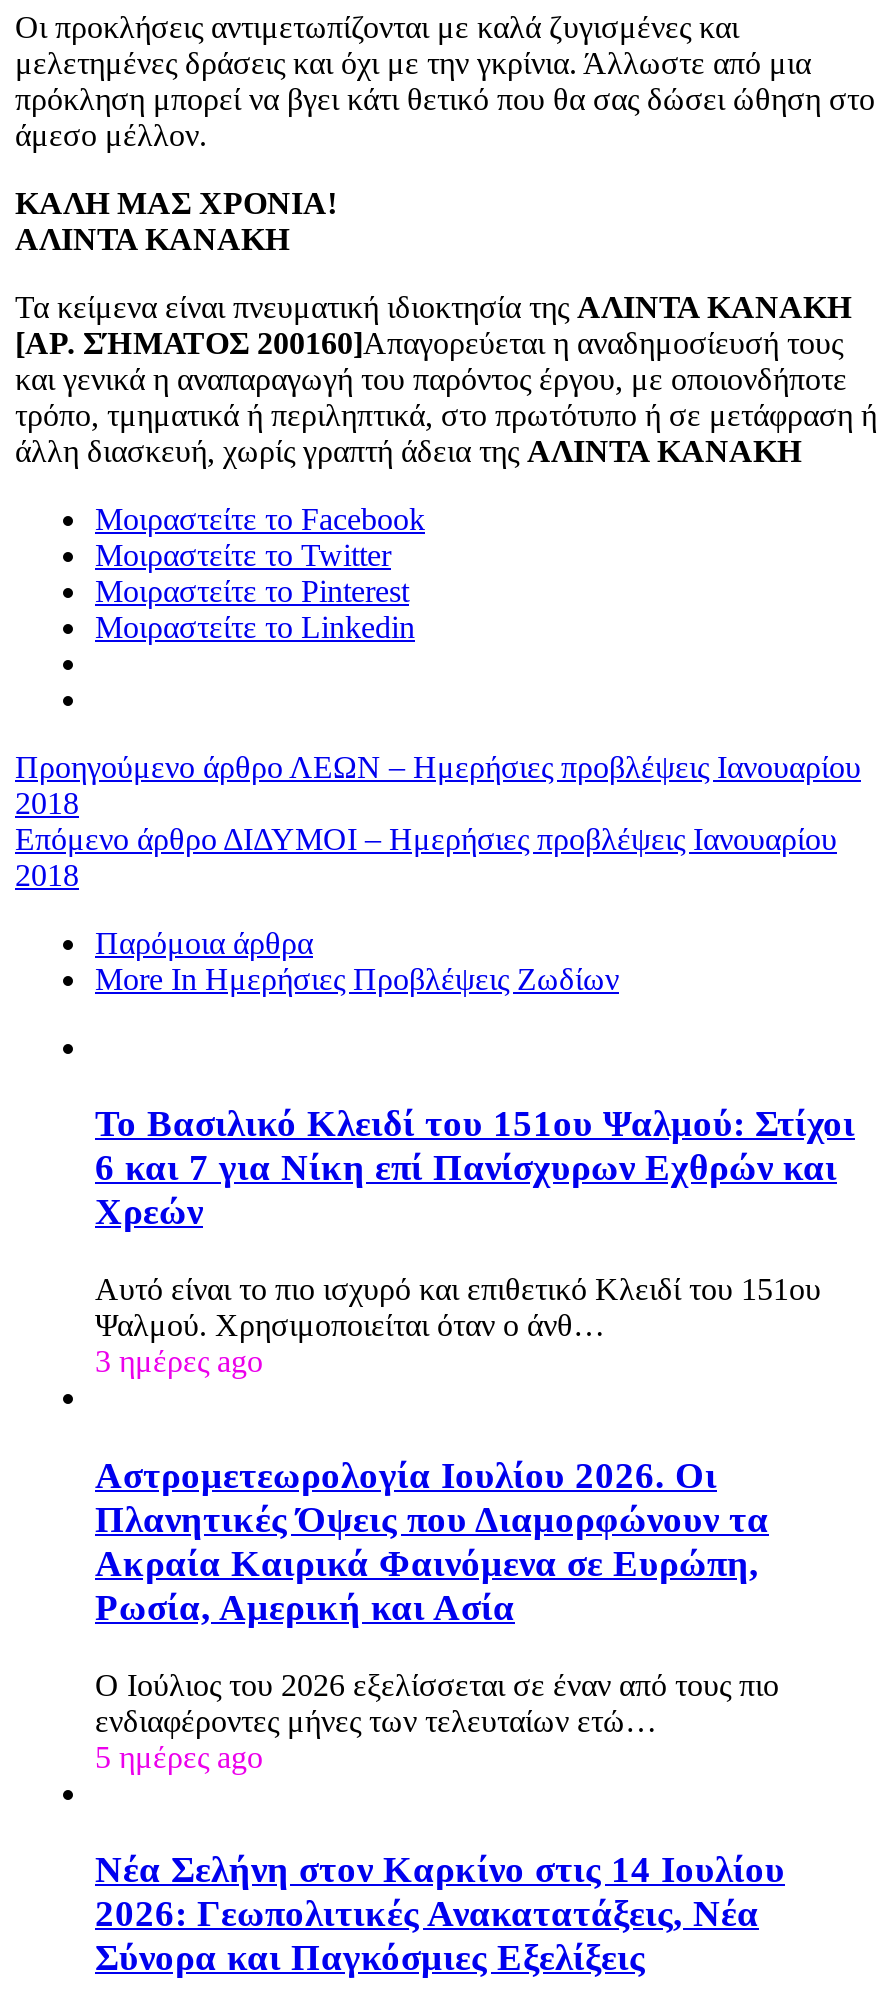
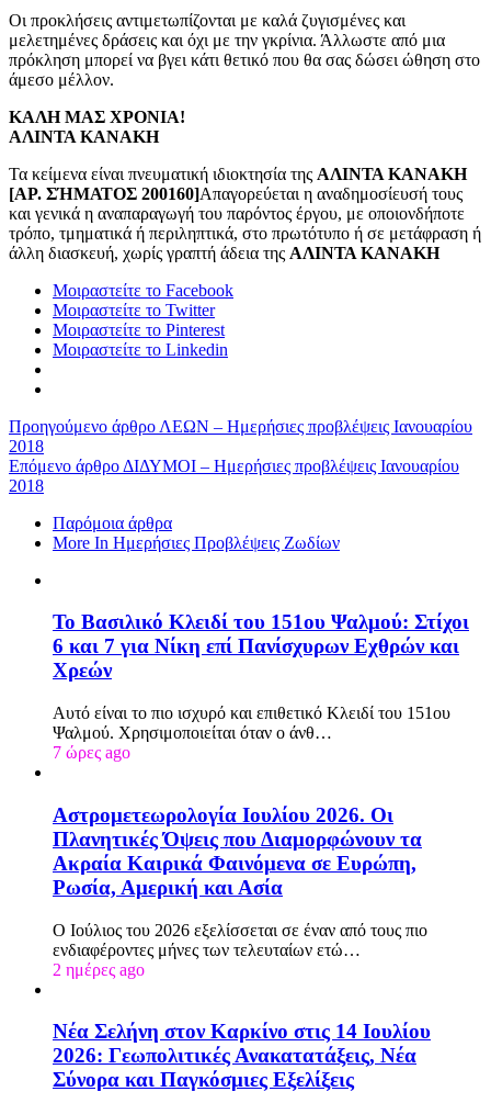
- 3 ημέρες ago
+ 7 ώρες ago

- 5 ημέρες ago
+ 2 ημέρες ago
